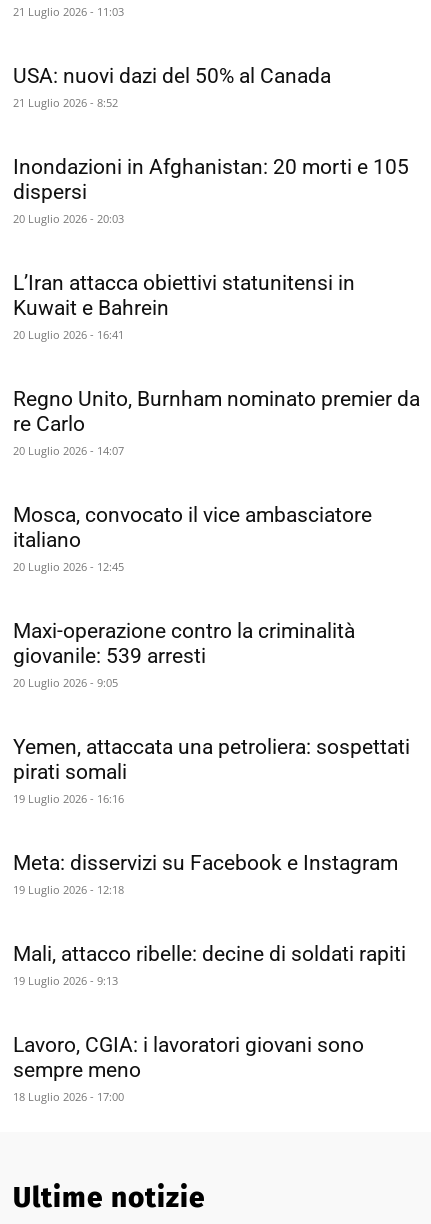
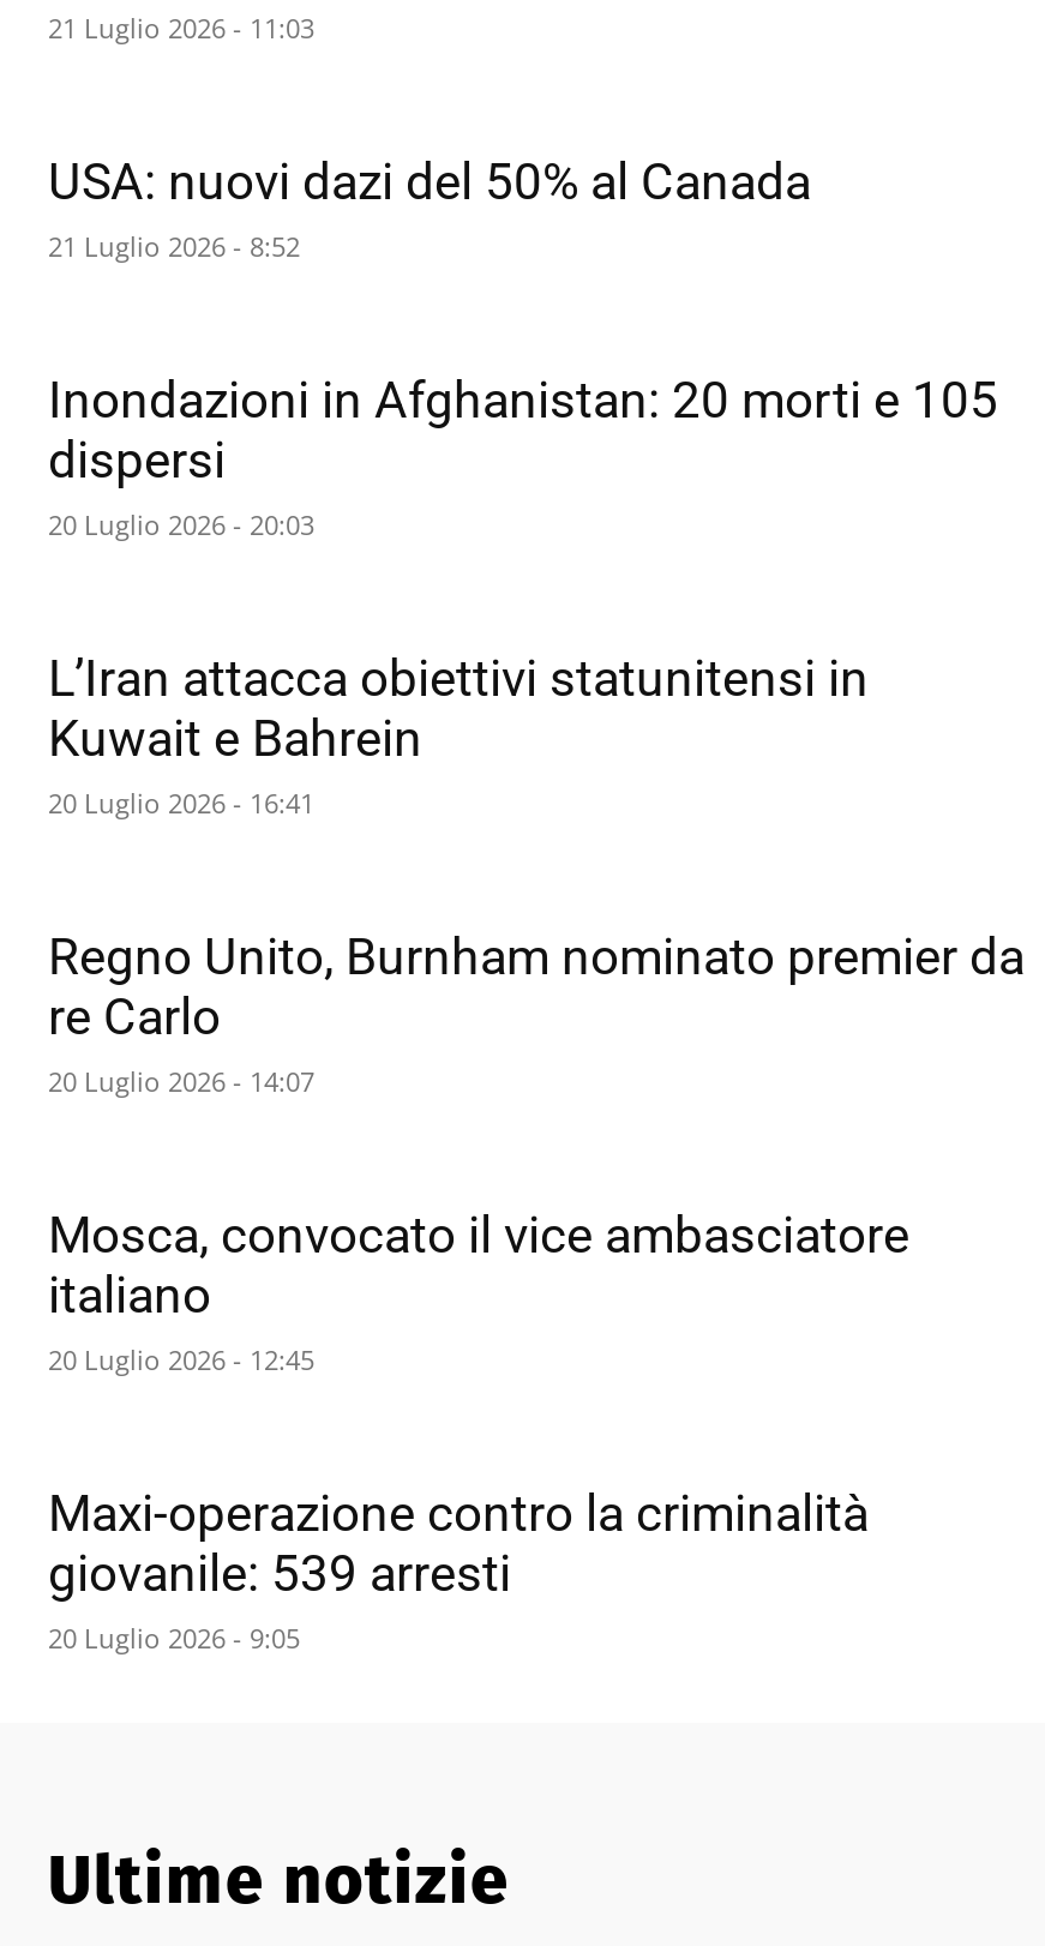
- Yemen, attaccata una petroliera: sospettati
- pirati somali
- 19 Luglio 2026 - 16:16
- Meta: disservizi su Facebook e Instagram
- 19 Luglio 2026 - 12:18
- Mali, attacco ribelle: decine di soldati rapiti
- 19 Luglio 2026 - 9:13
- Lavoro, CGIA: i lavoratori giovani sono
- sempre meno
- 18 Luglio 2026 - 17:00
